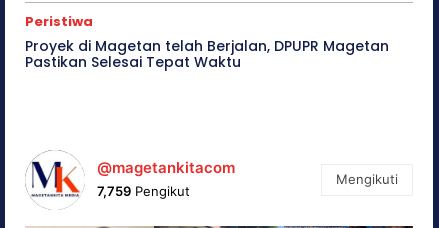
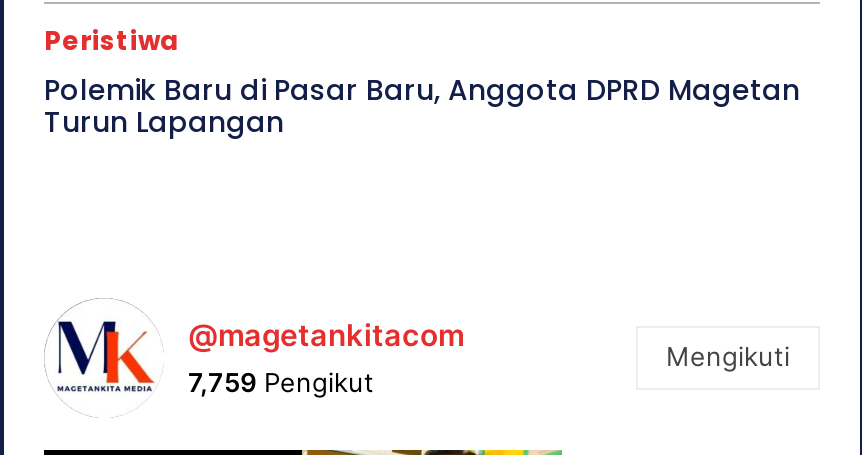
- Proyek di Magetan telah Berjalan, DPUPR Magetan
- Pastikan Selesai Tepat Waktu
+ Polemik Baru di Pasar Baru, Anggota DPRD Magetan
+ Turun Lapangan
